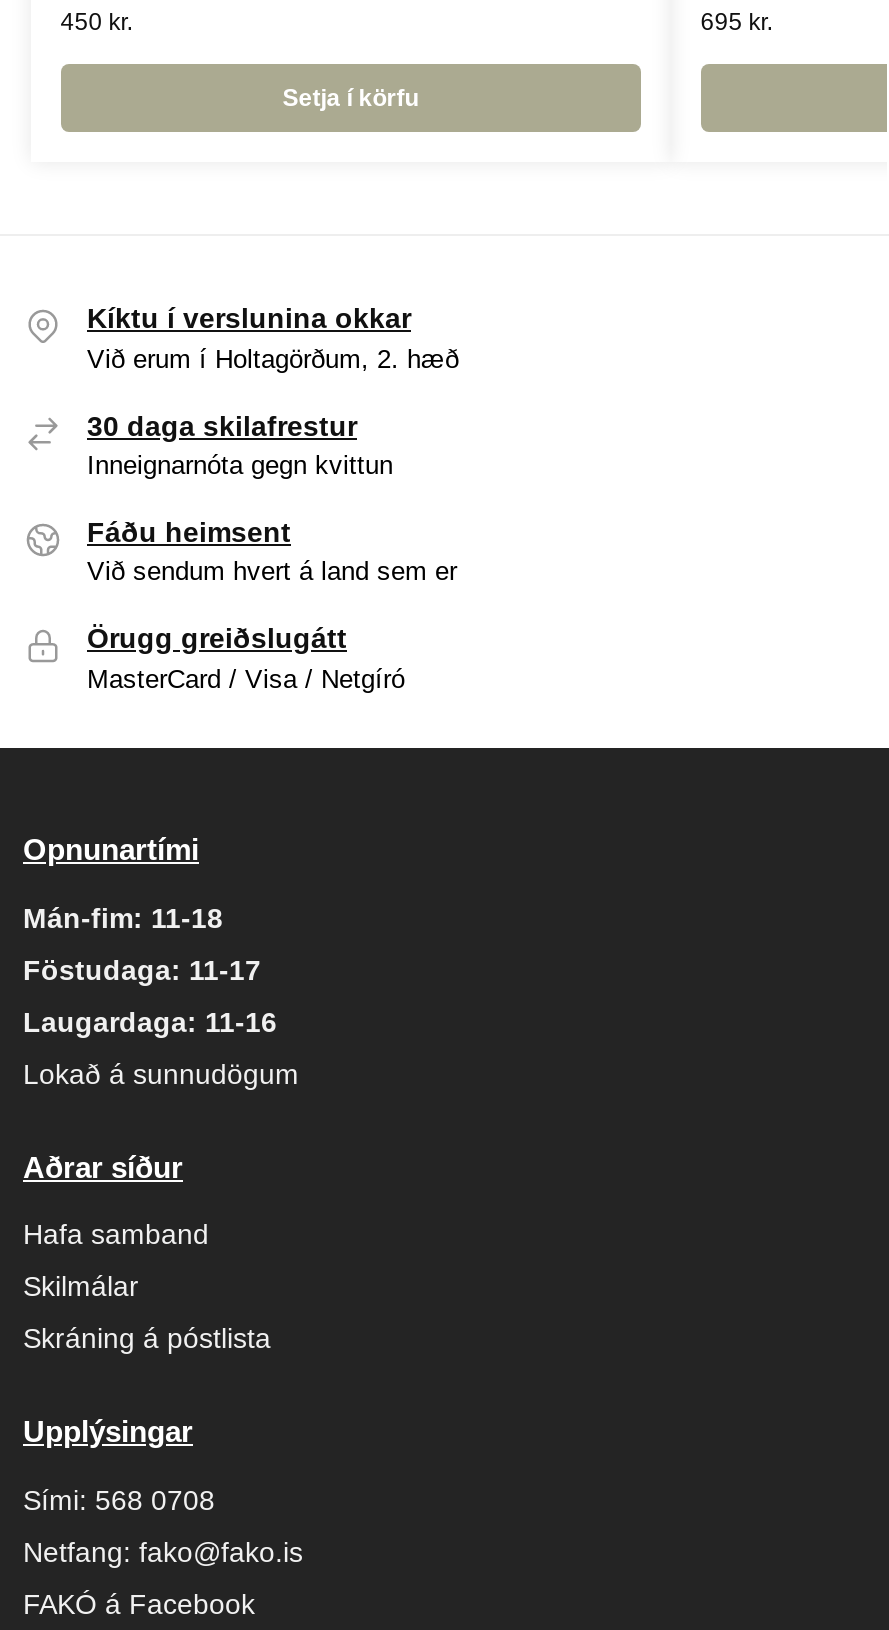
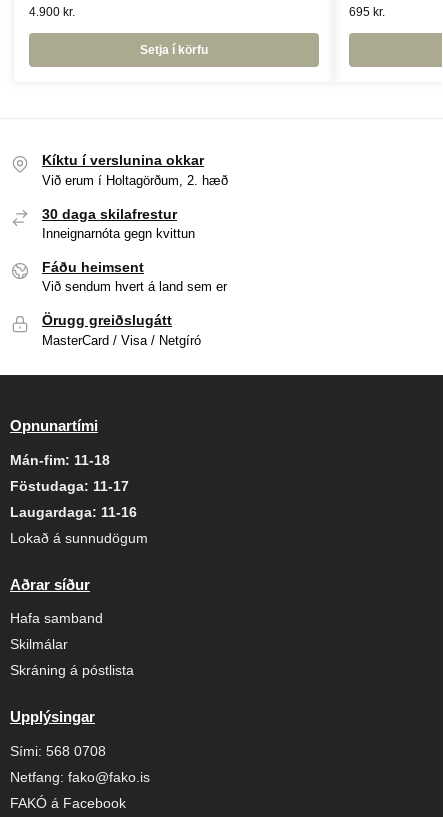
- 450 kr.
+ 4.900 kr.
